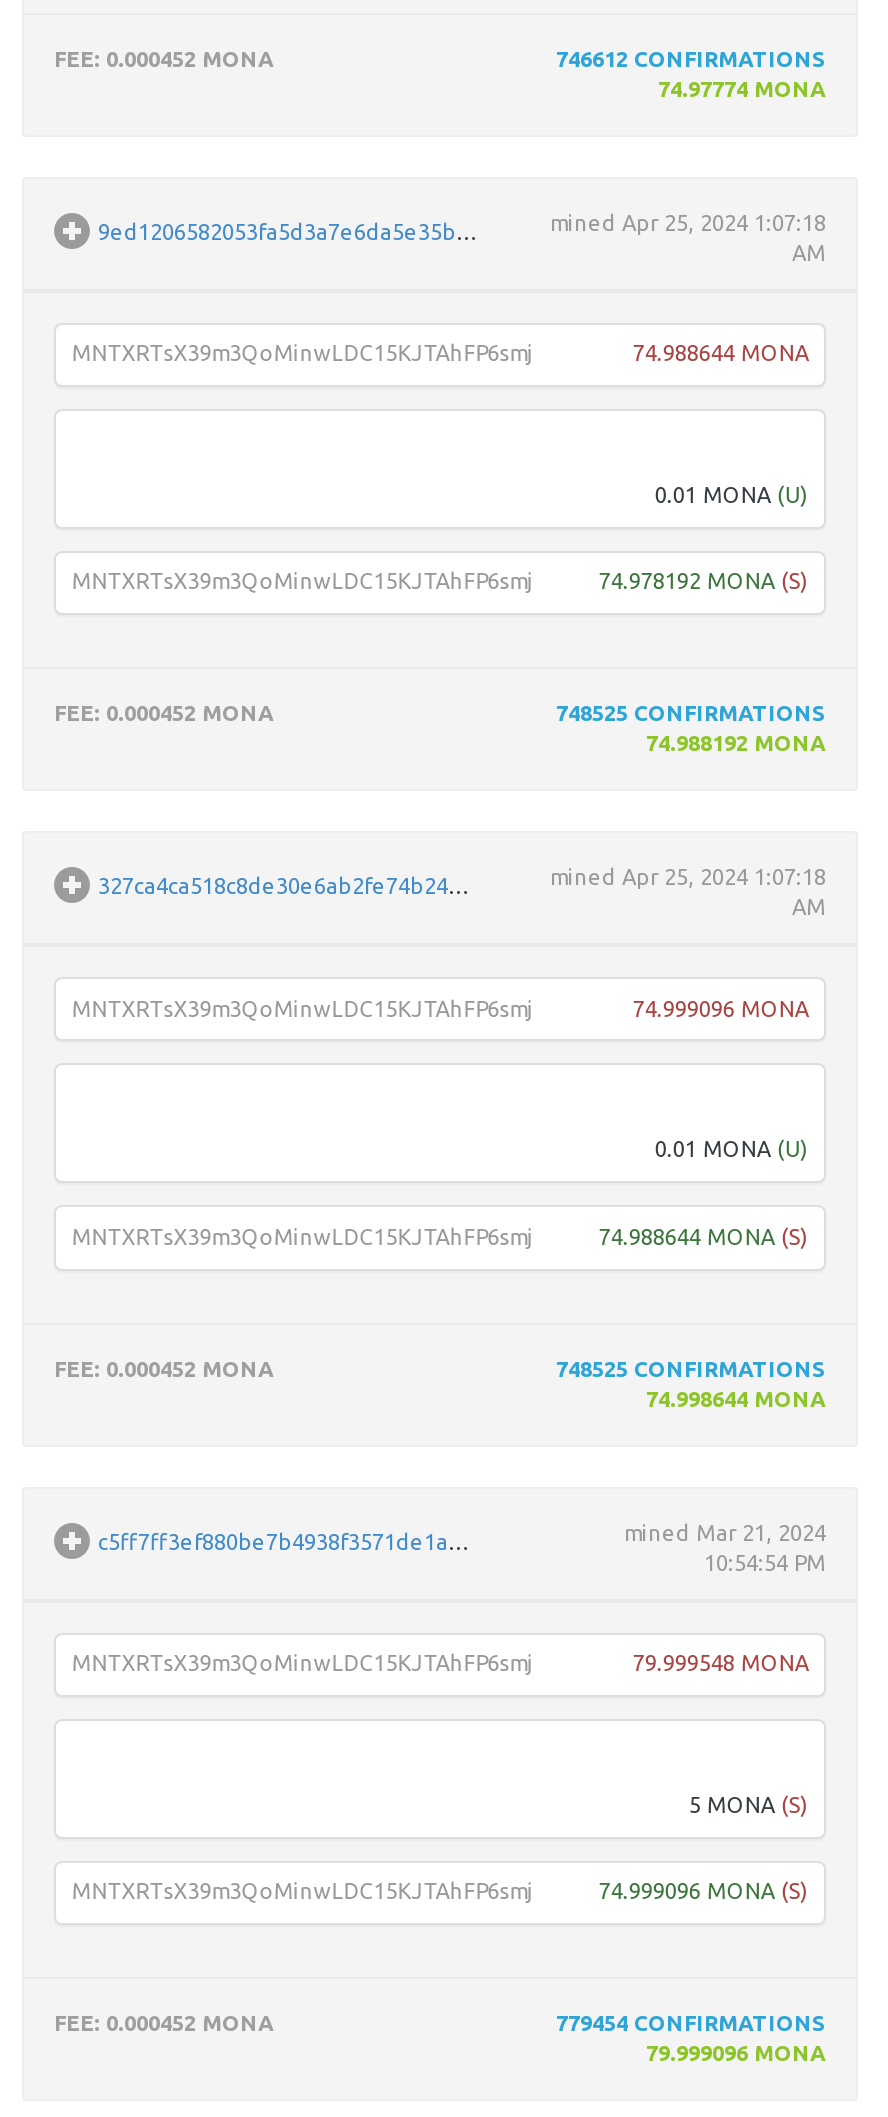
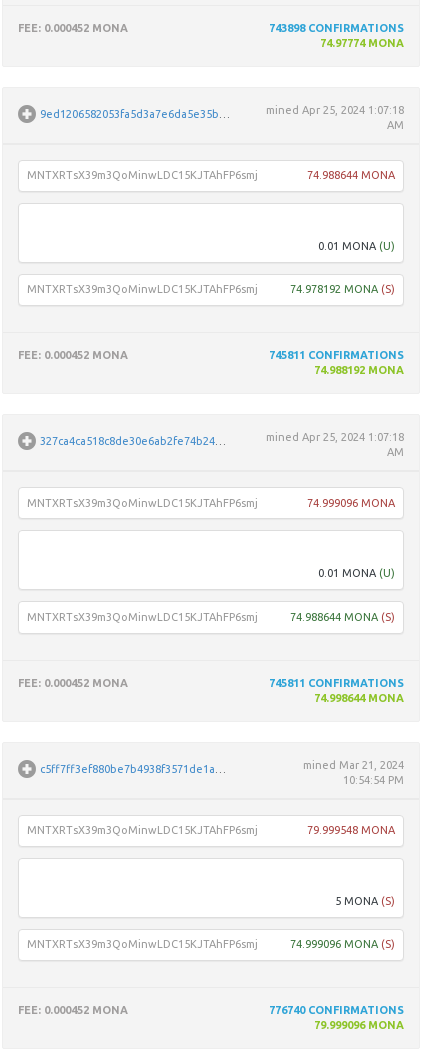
- 746612 CONFIRMATIONS
+ 743898 CONFIRMATIONS

- 748525 CONFIRMATIONS
+ 745811 CONFIRMATIONS

- 748525 CONFIRMATIONS
+ 745811 CONFIRMATIONS

- 779454 CONFIRMATIONS
+ 776740 CONFIRMATIONS
